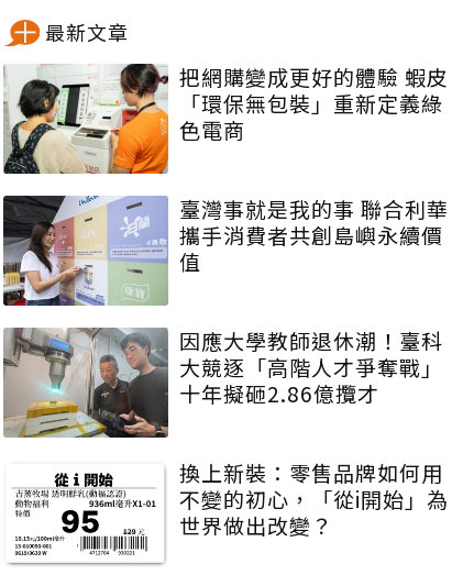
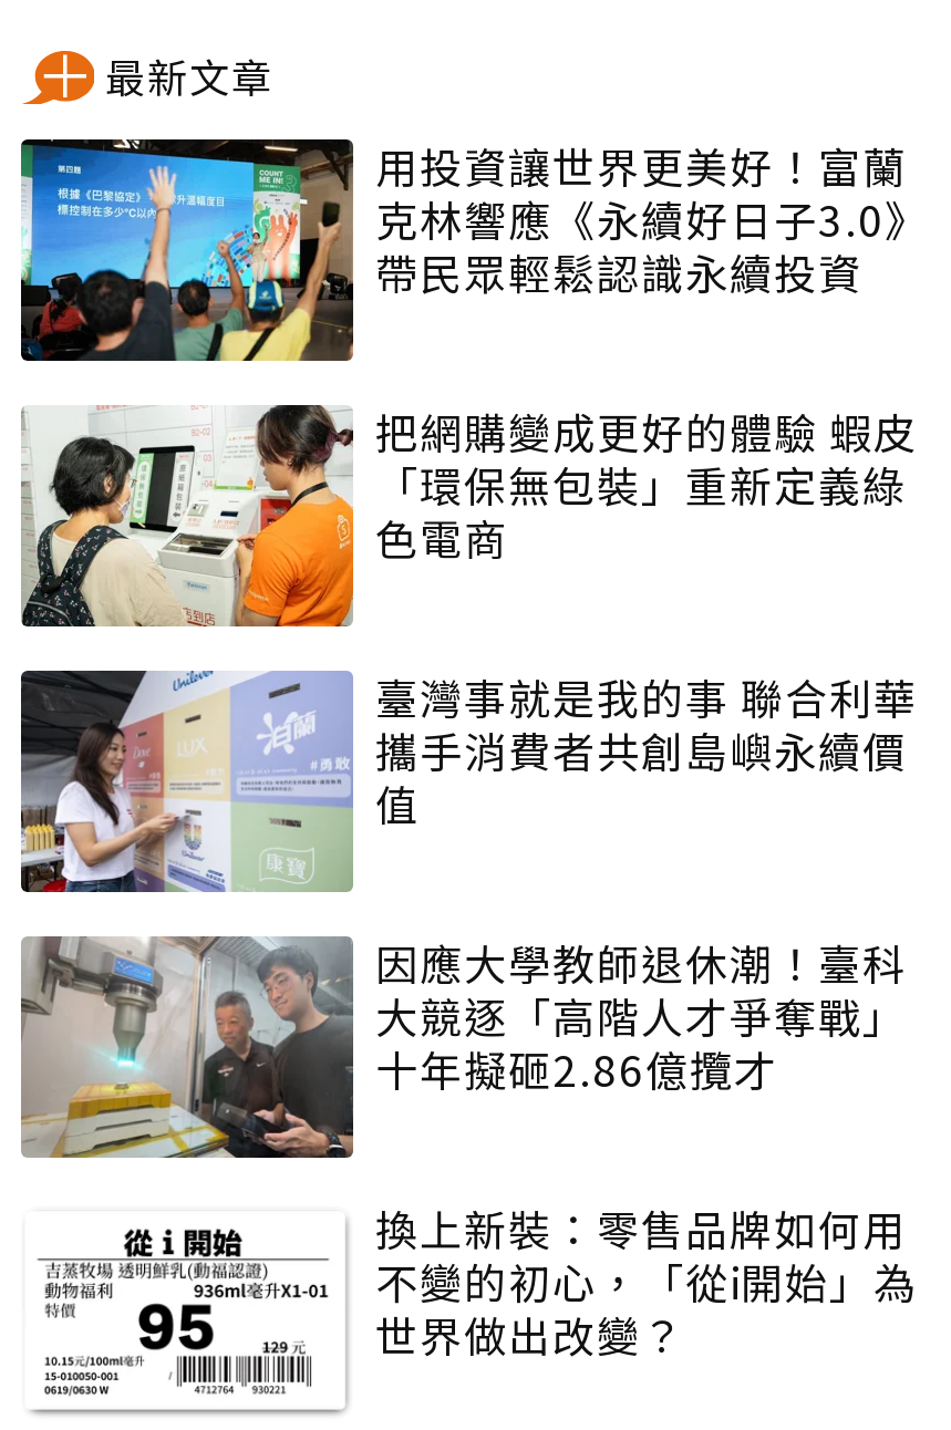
+ [image]
+ 用投資讓世界更美好！富蘭
+ 克林響應《永續好日子3.0》
+ 帶民眾輕鬆認識永續投資
